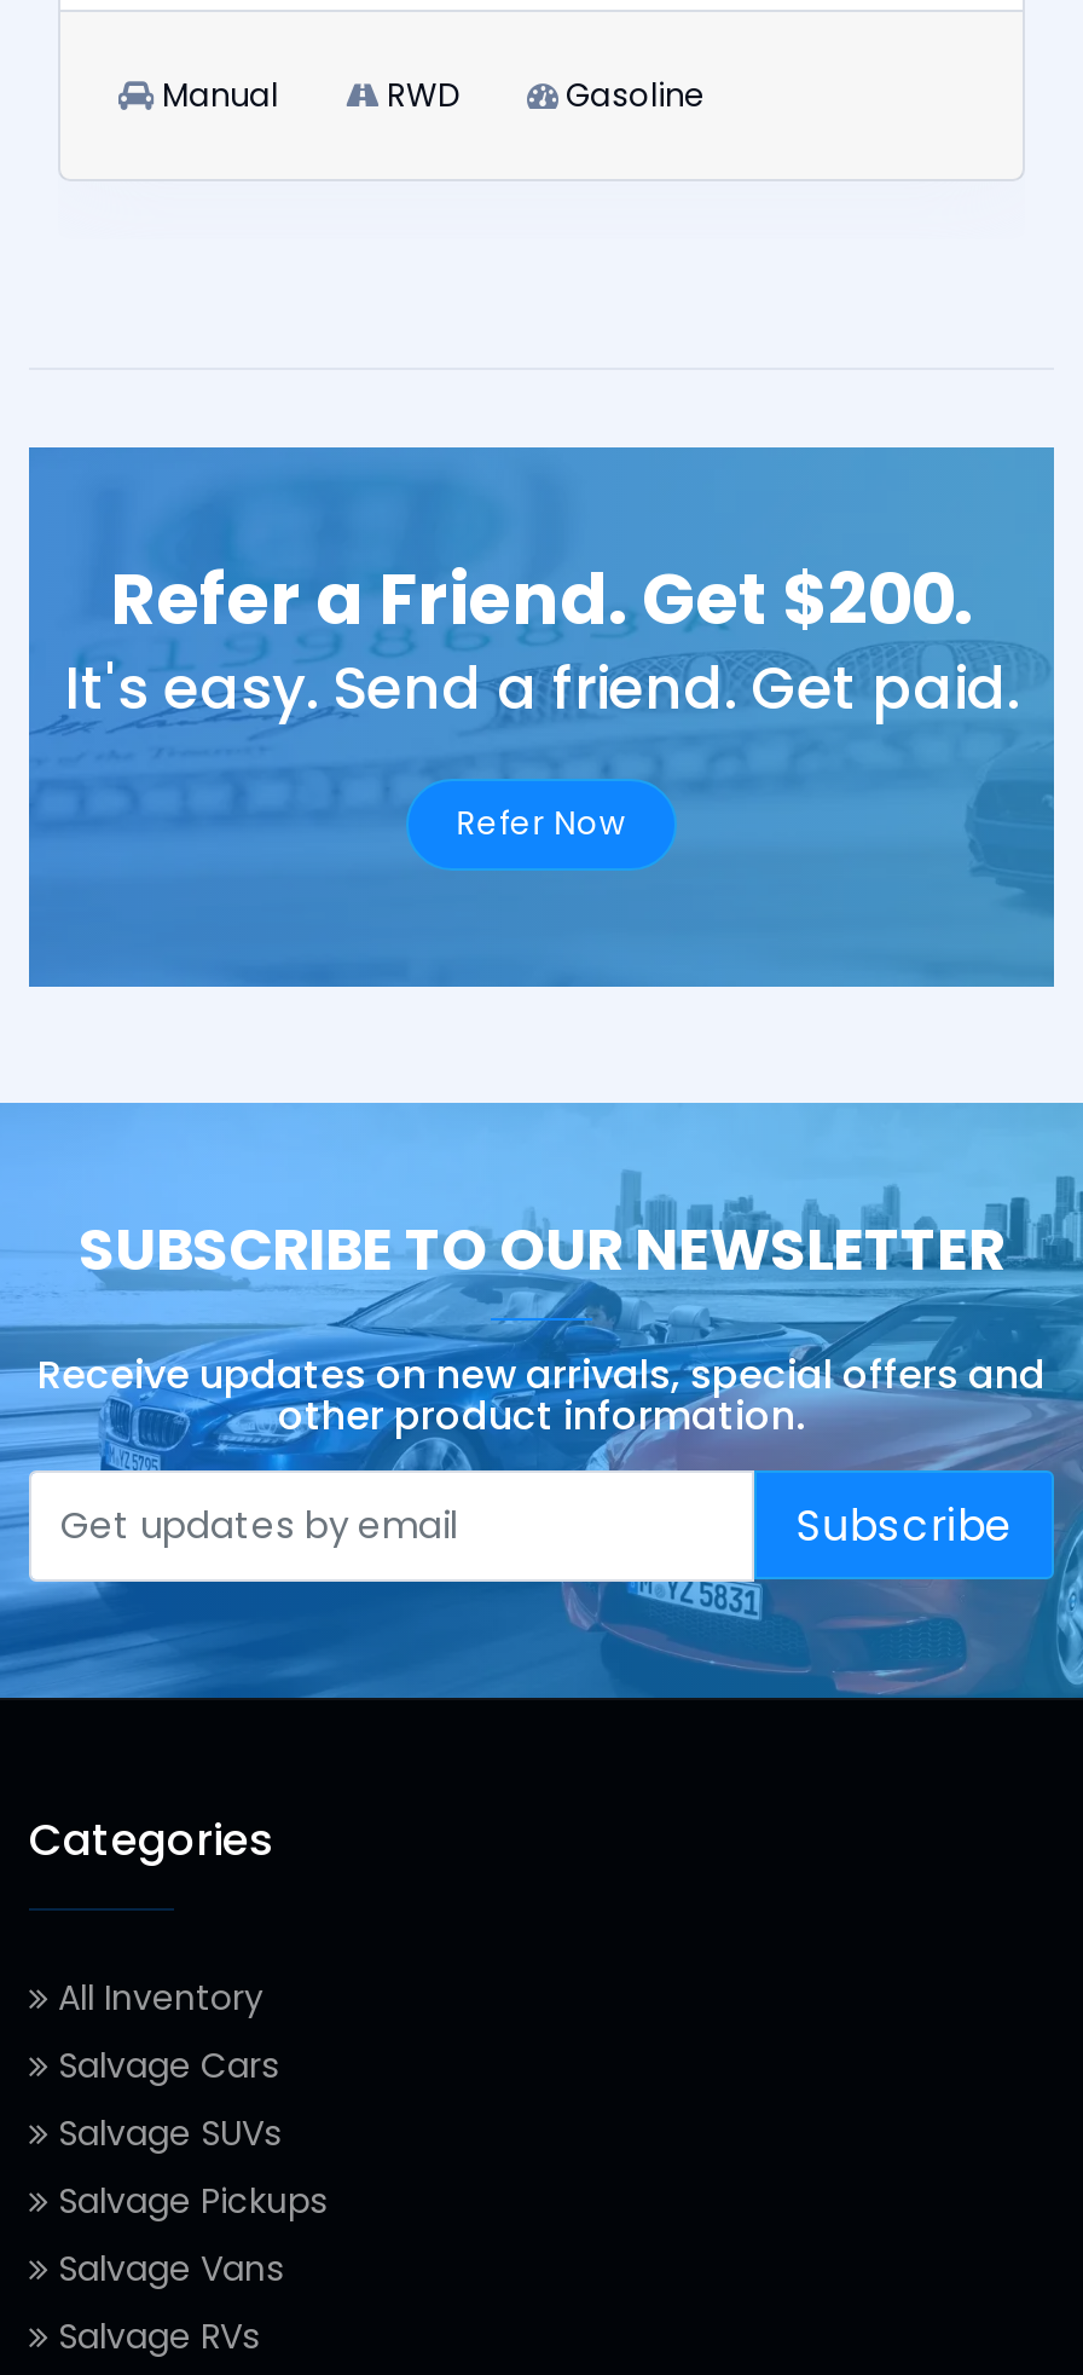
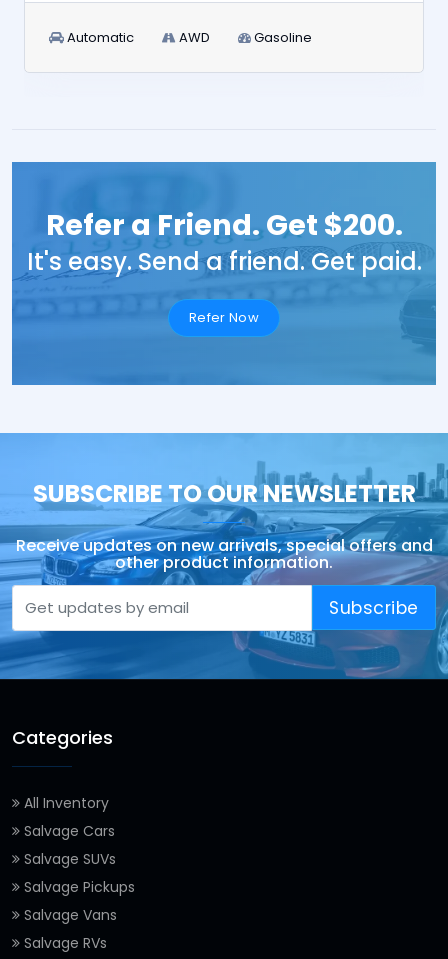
- Manual
- RWD
+ Automatic
+ AWD
